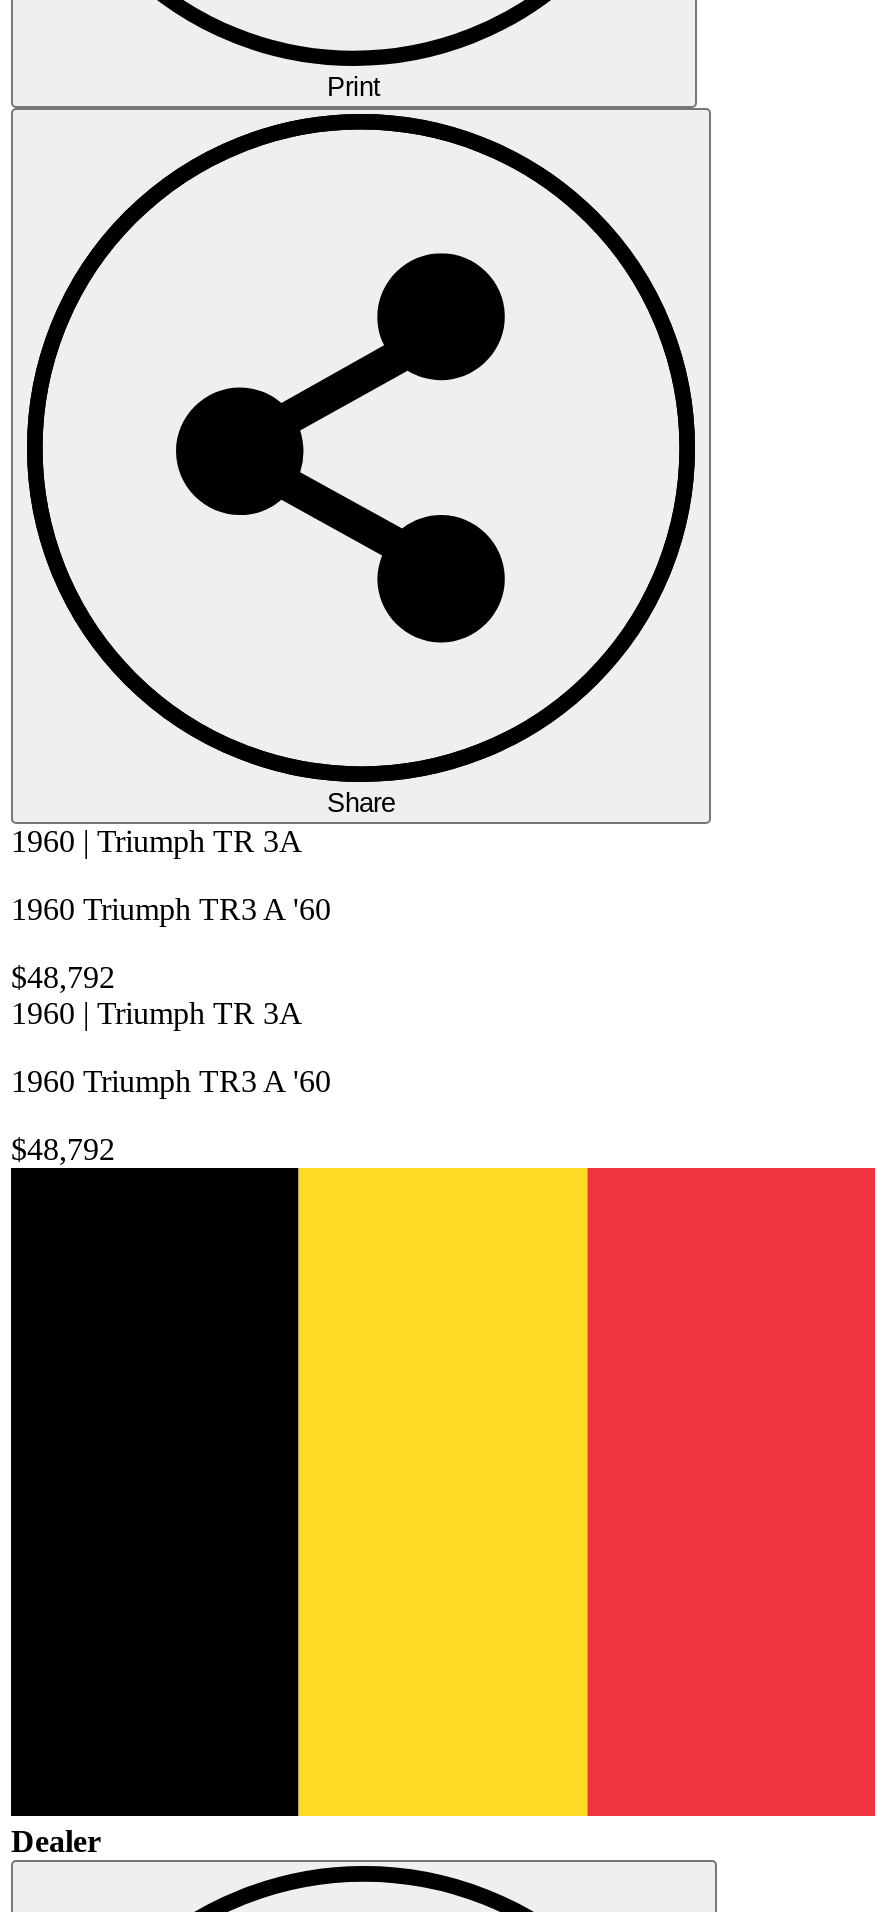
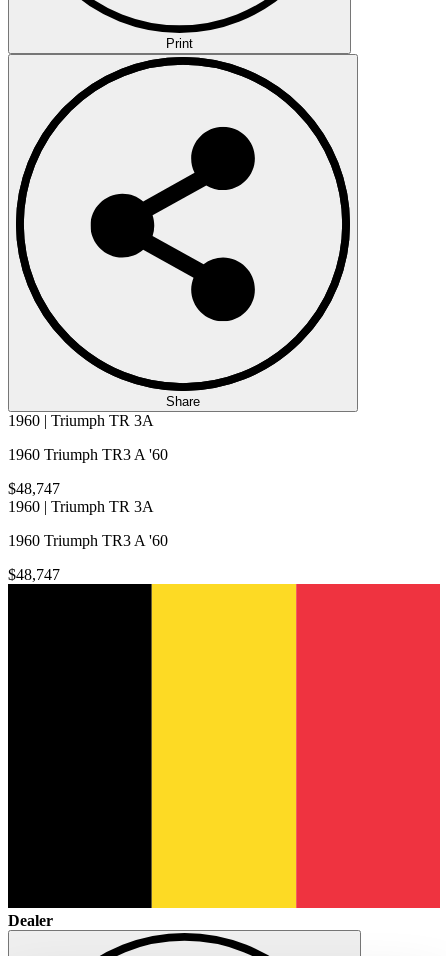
- $48,792
+ $48,747

- $48,792
+ $48,747
